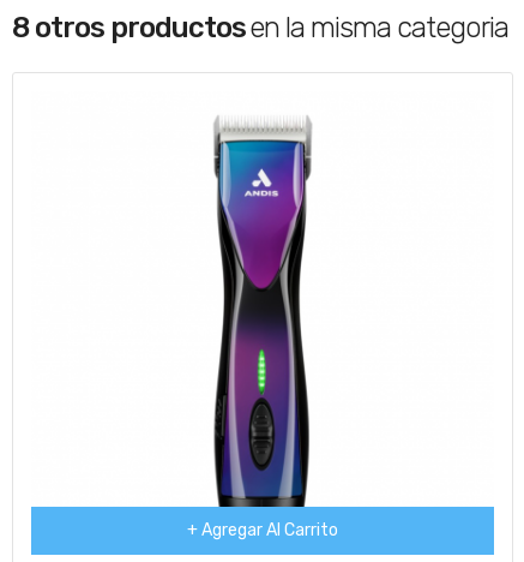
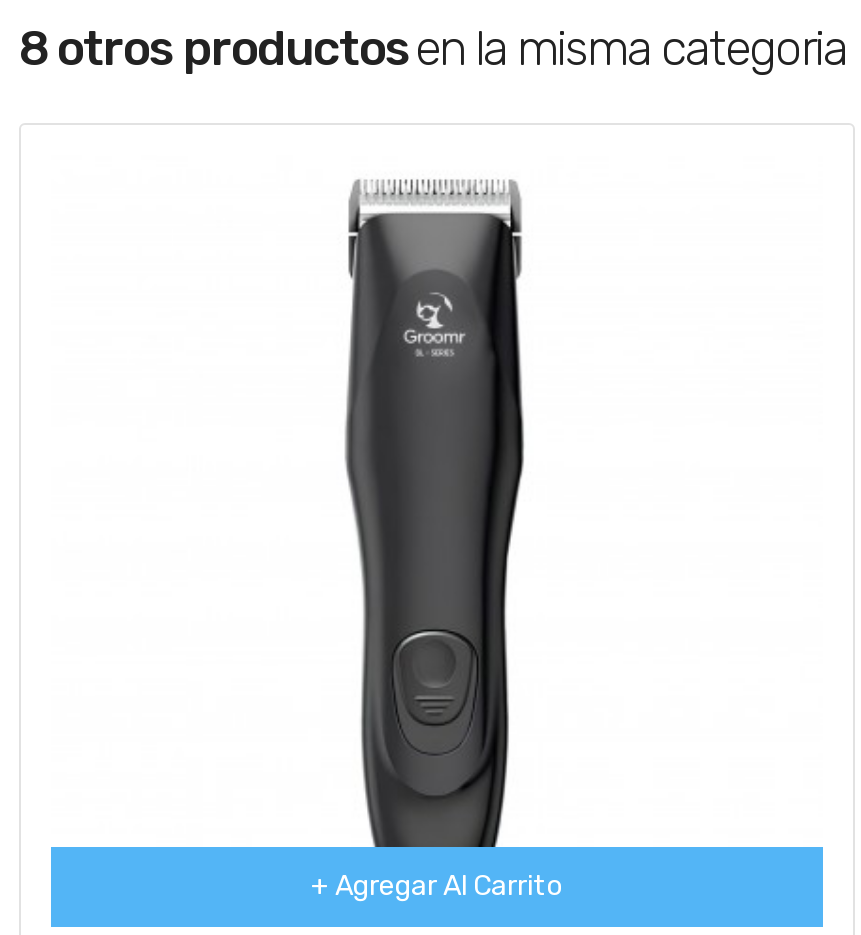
- [image]
+ [image]
